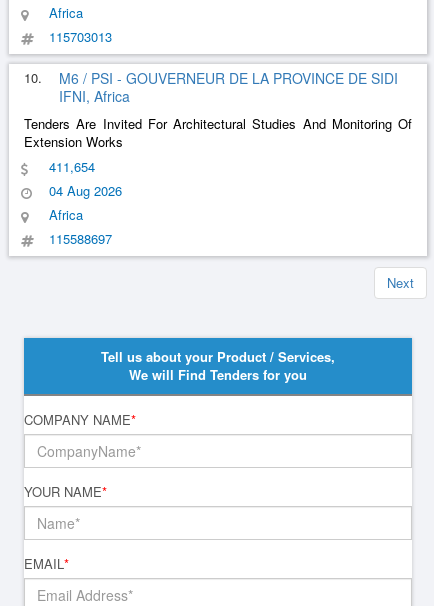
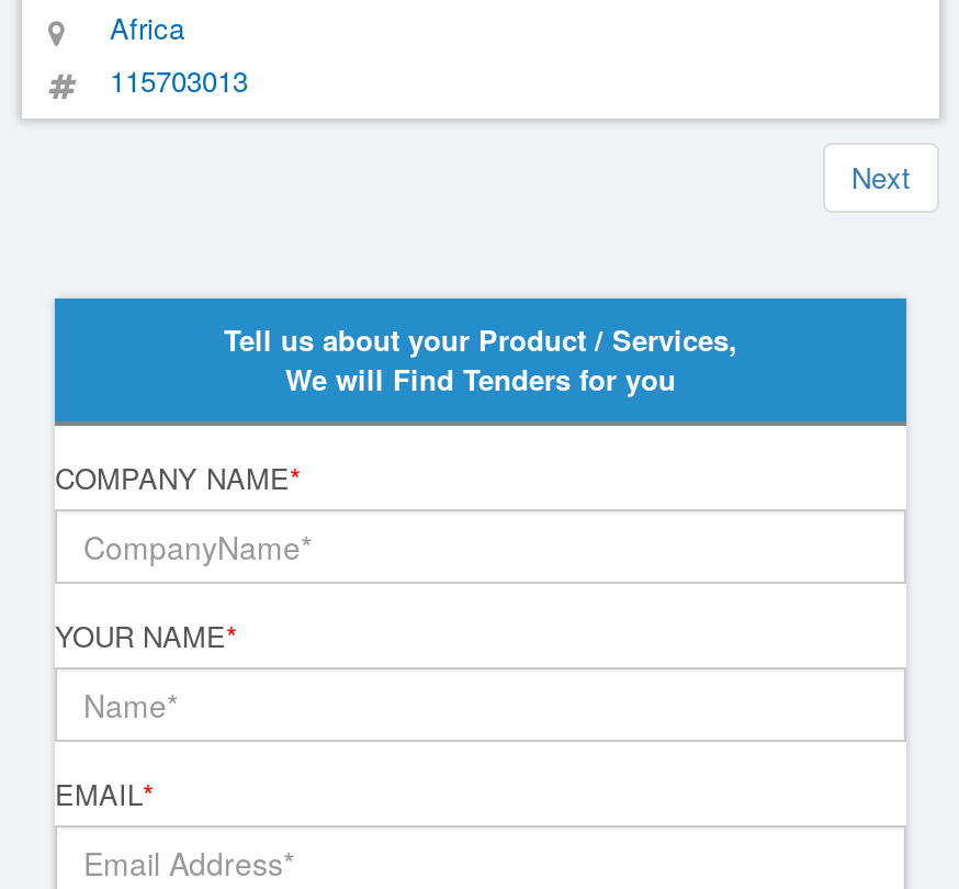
- 10.
- M6 / PSI - GOUVERNEUR DE LA PROVINCE DE SIDI
- IFNI, Africa
- Tenders Are Invited For Architectural Studies And Monitoring Of
- Extension Works
- 411,654
- 04 Aug 2026
- Africa
- 115588697
